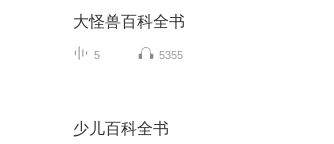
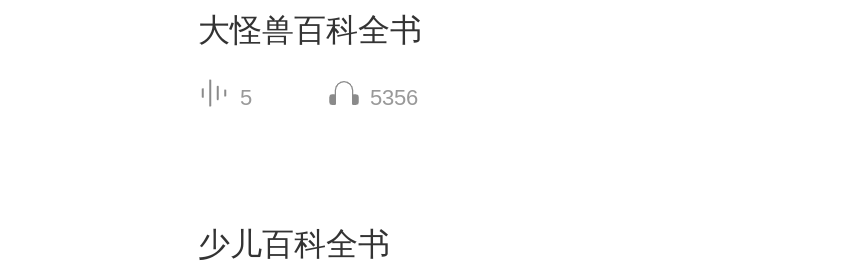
- 5355
+ 5356
